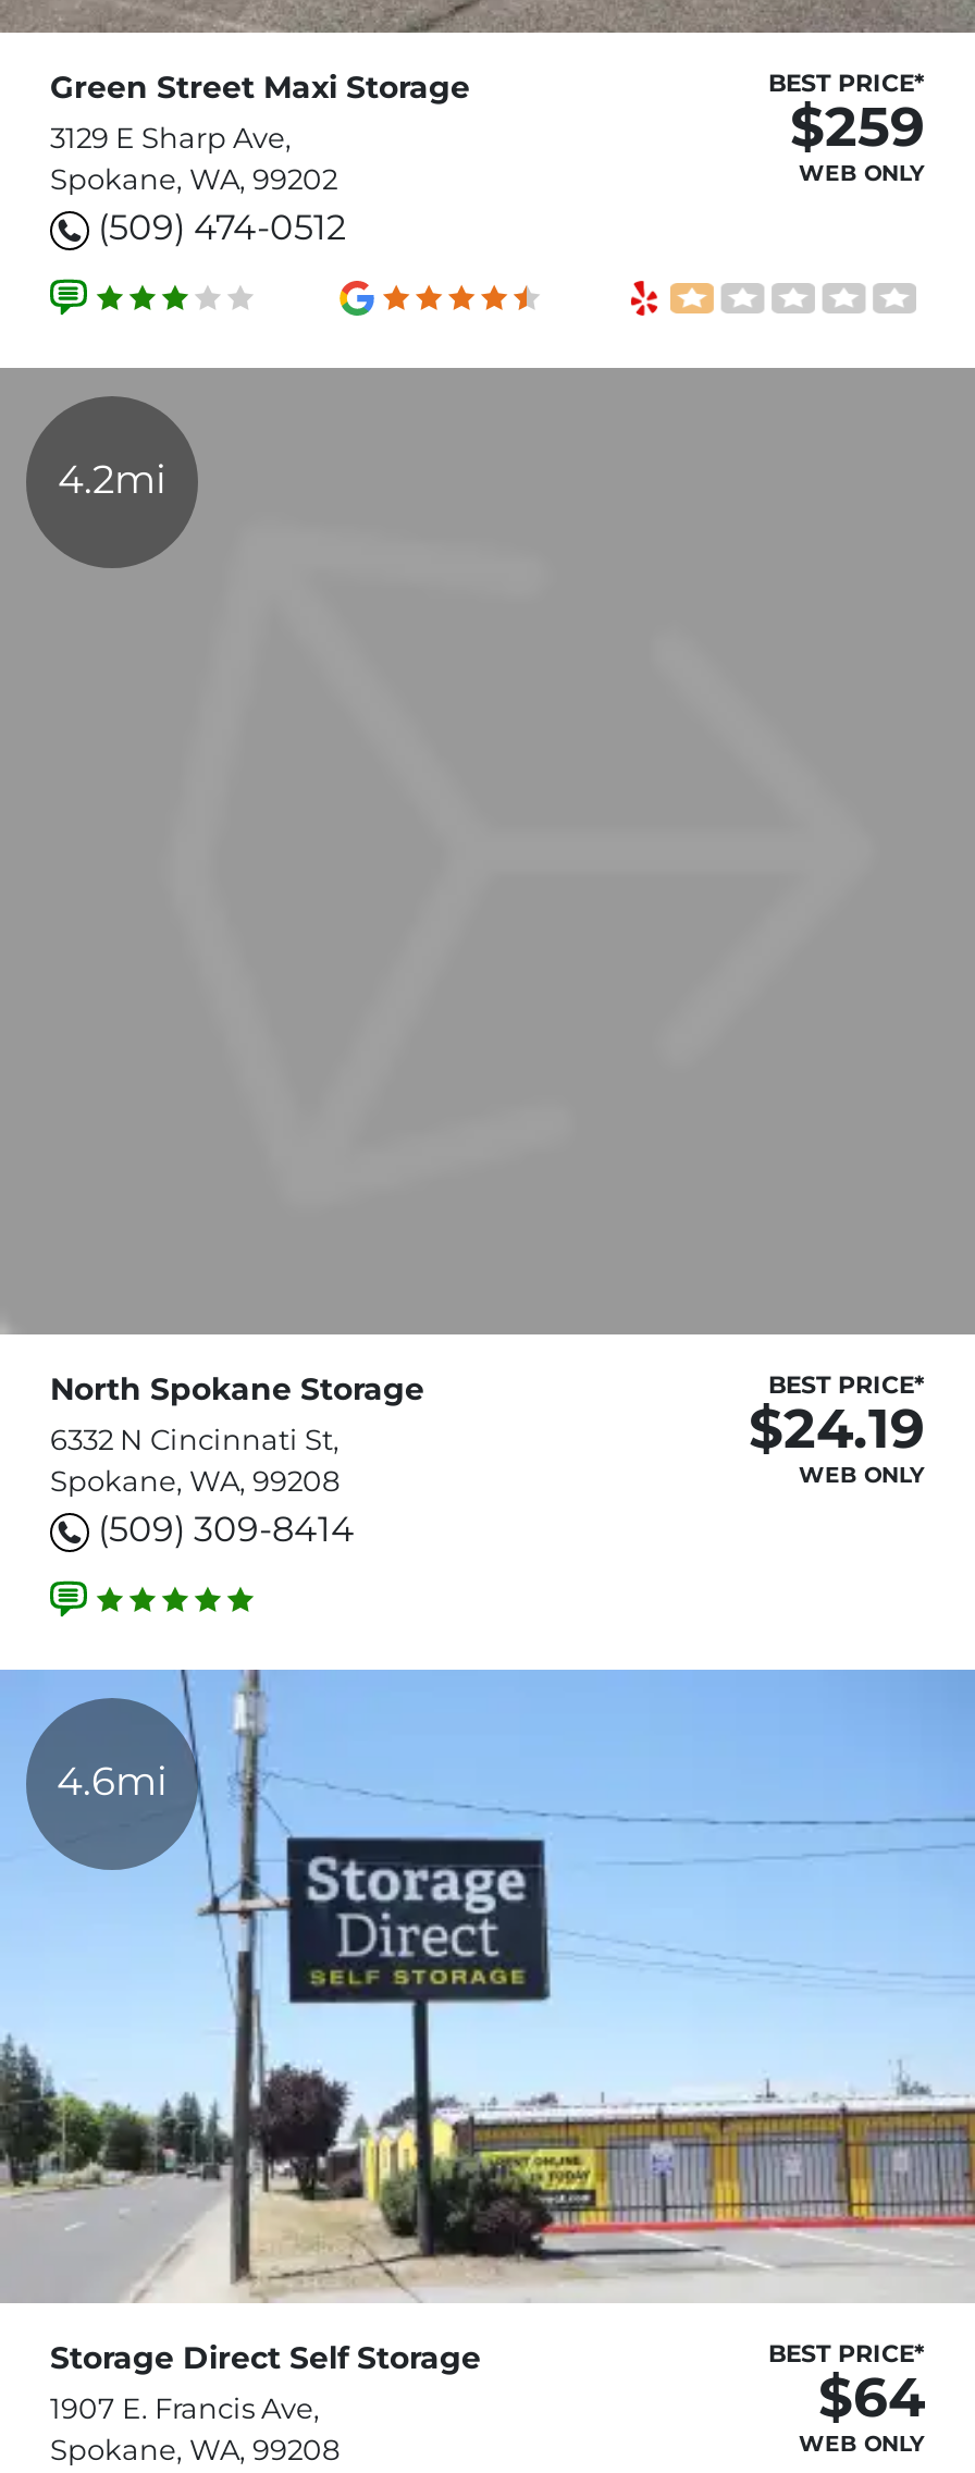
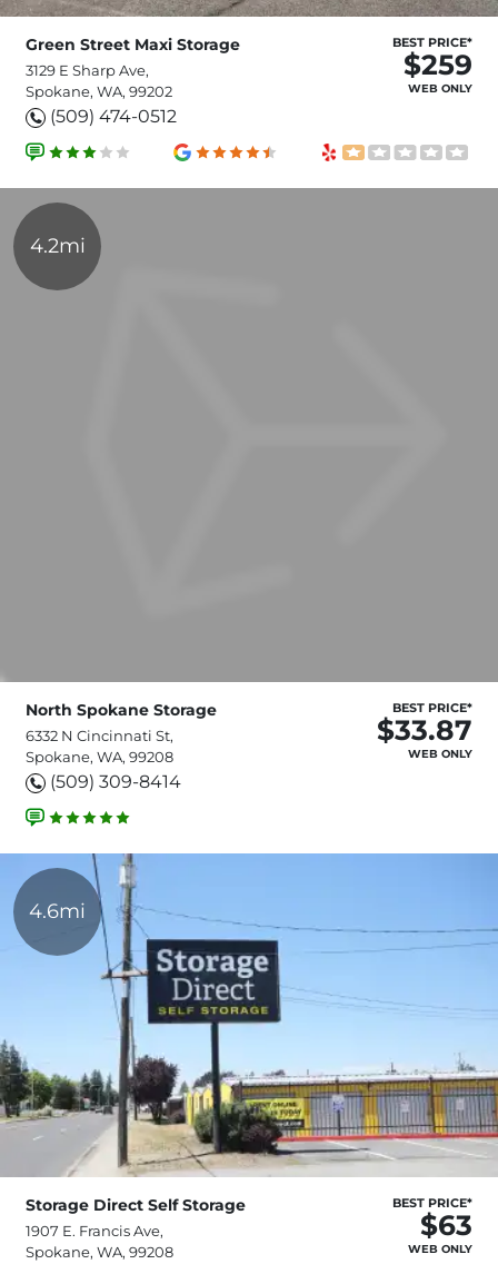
- $24.19
+ $33.87

- $64
+ $63
